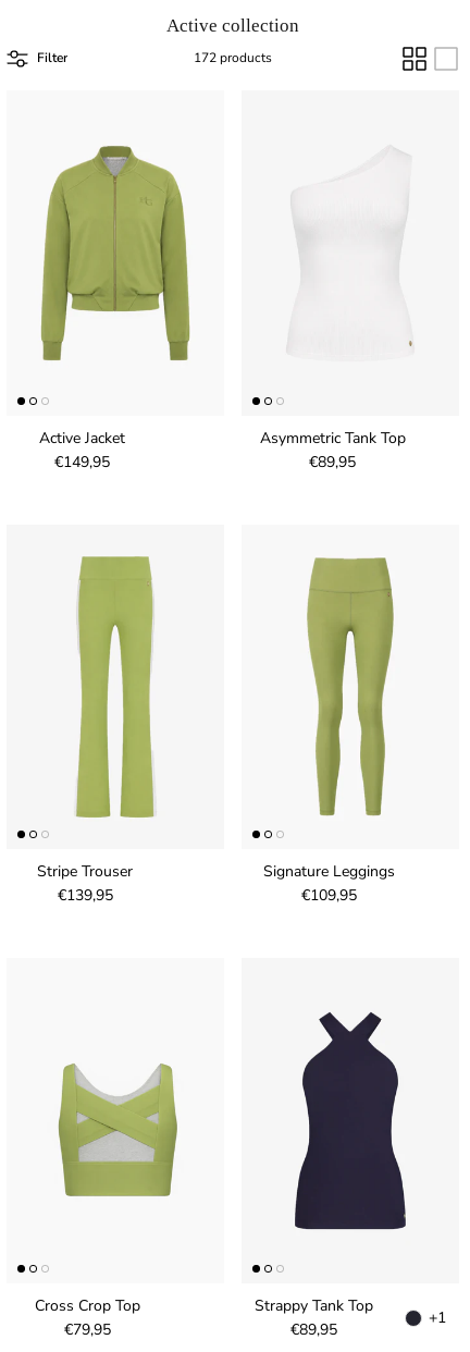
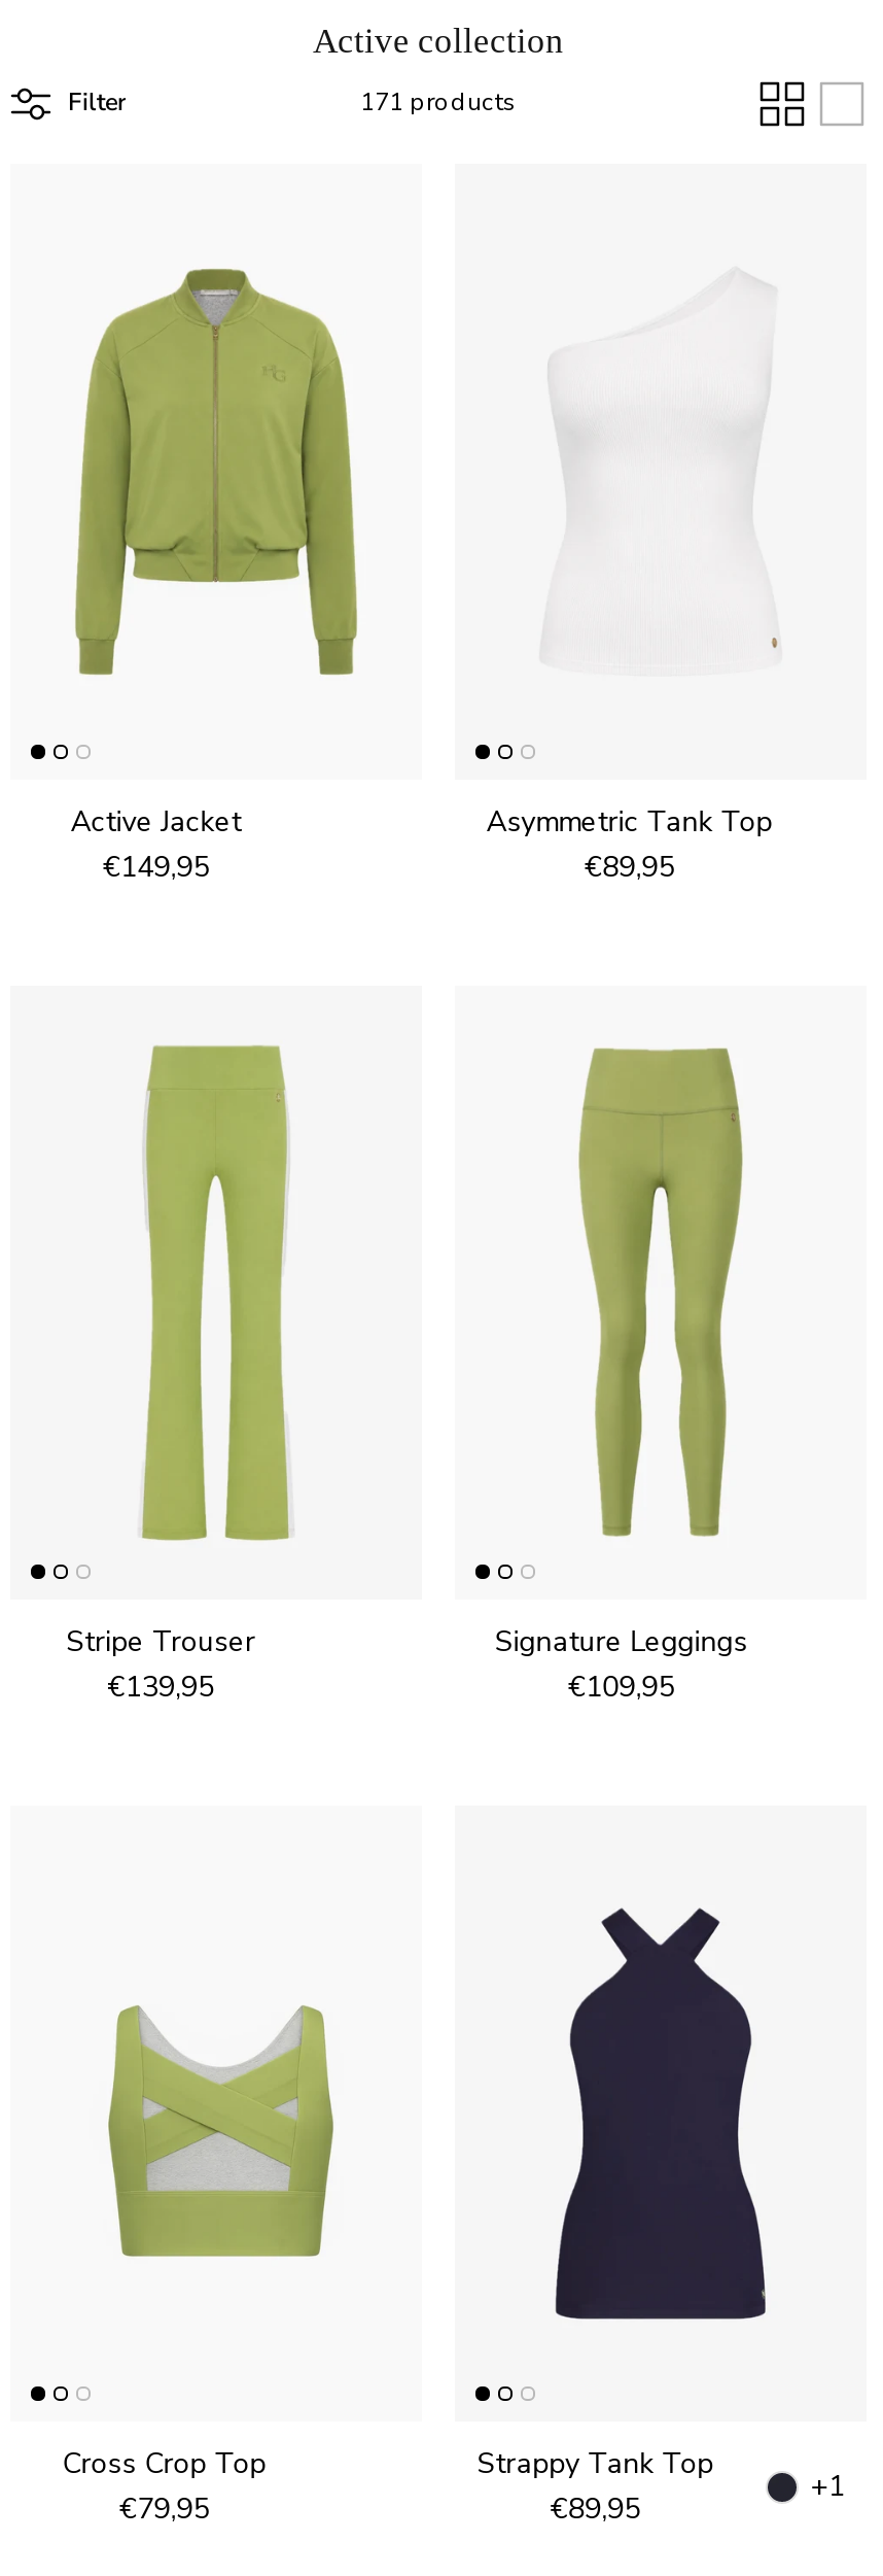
- 172 products
+ 171 products
